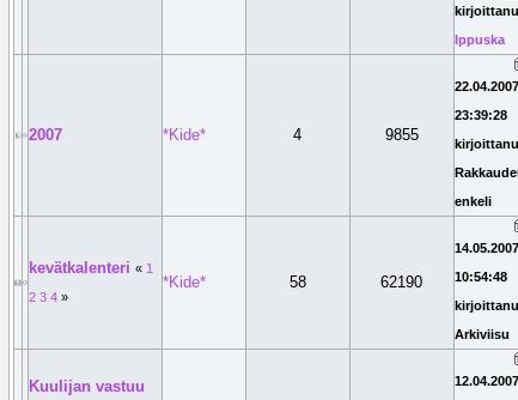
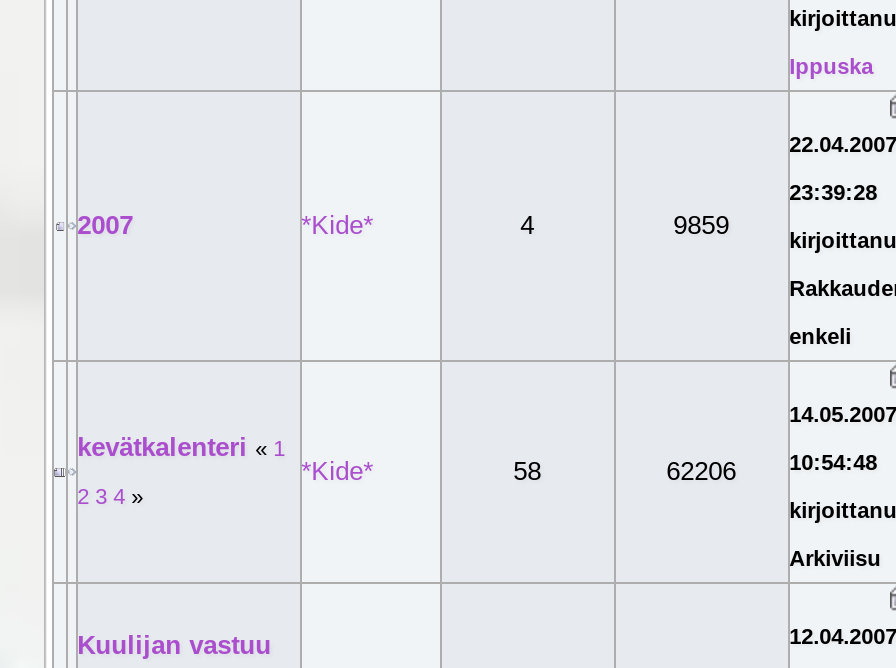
- 9855
+ 9859

- 62190
+ 62206
